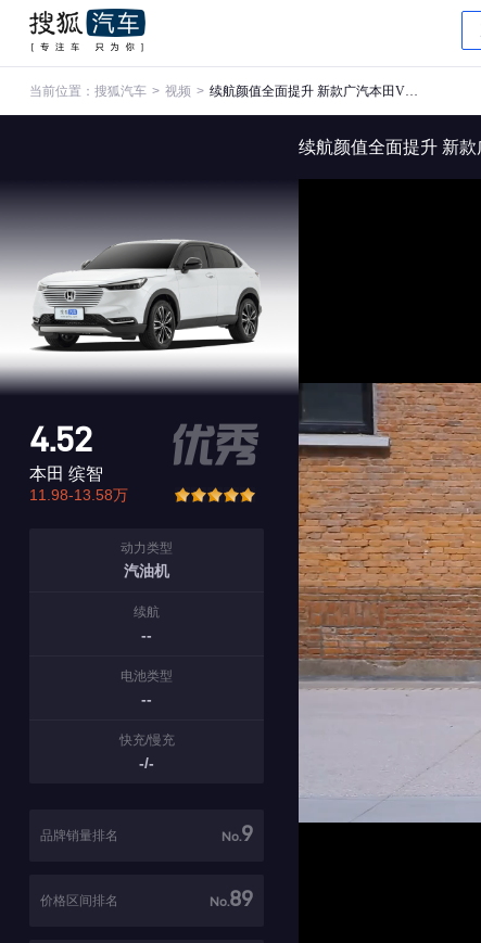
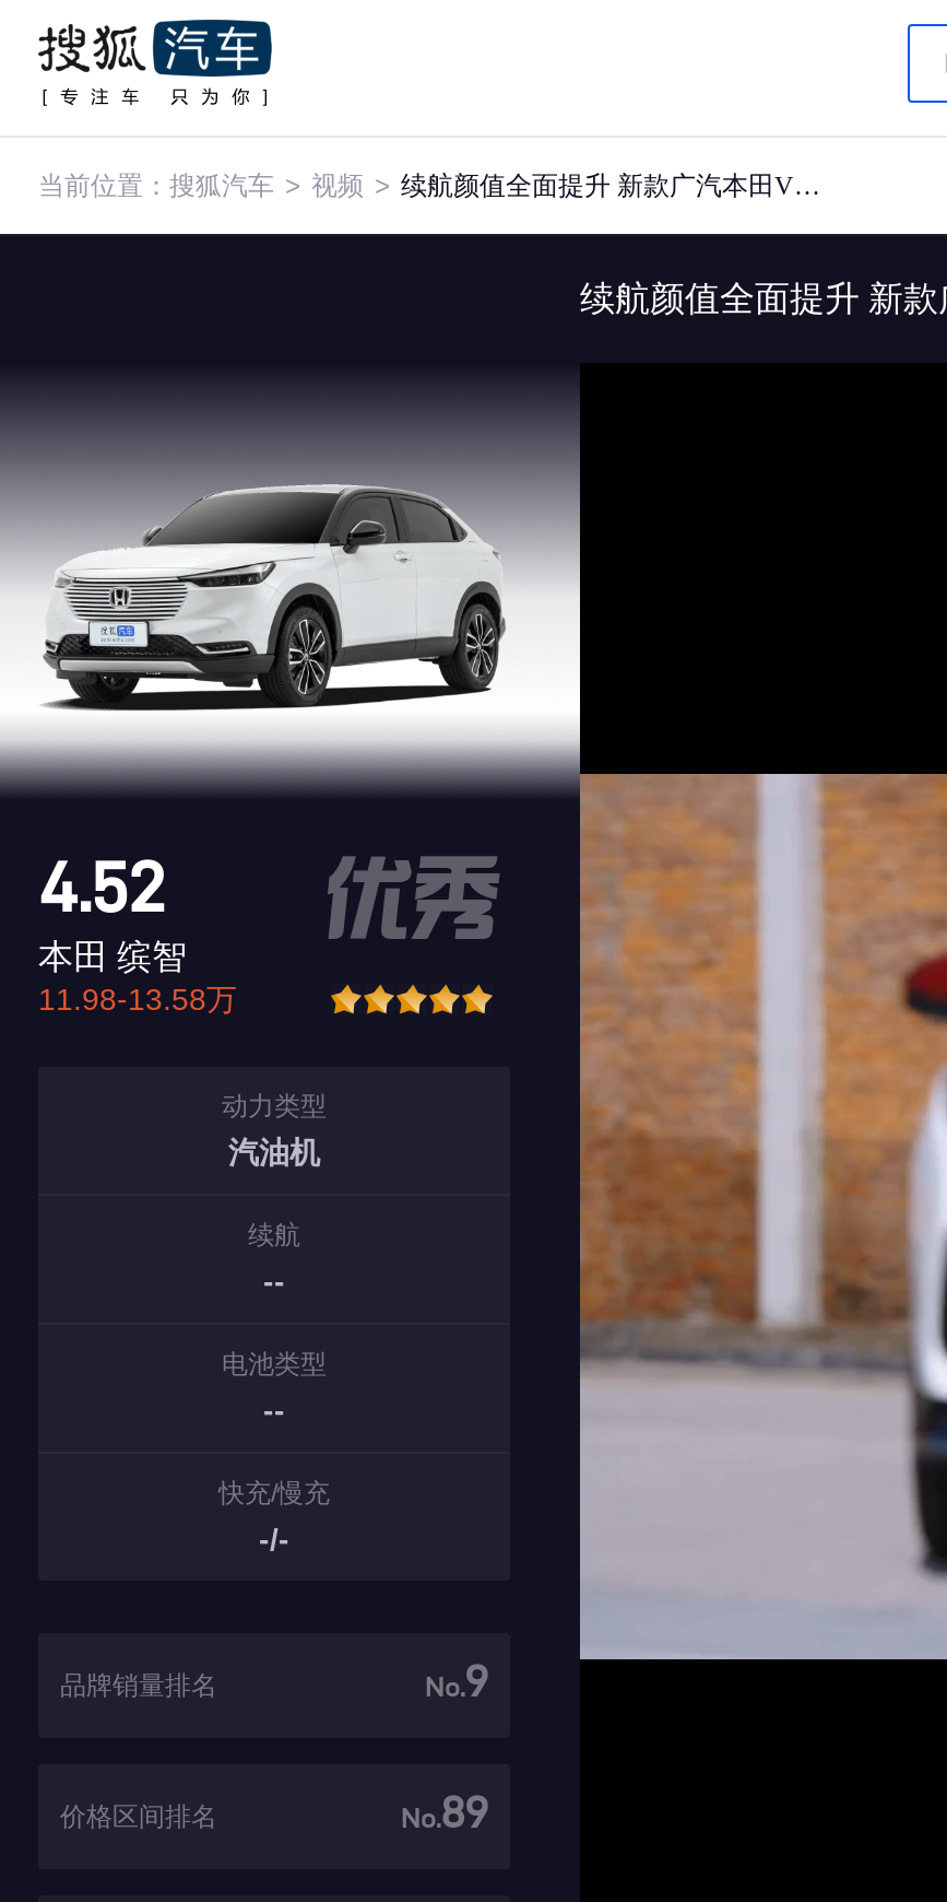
- [image]
+ [image]
